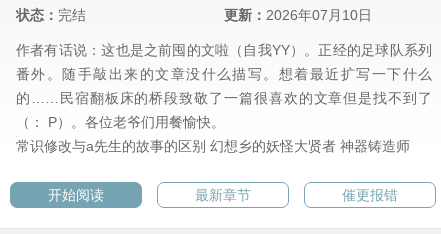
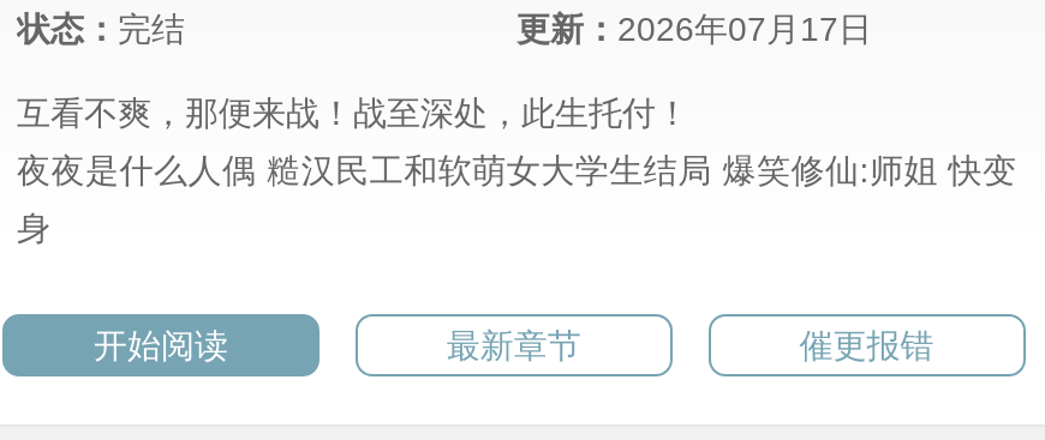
- 更新：2026年07月10日
- 作者有话说：这也是之前囤的文啦（自我YY）。正经的足球队系列
- 番外。随手敲出来的文章没什么描写。想着最近扩写一下什么
- 的……民宿翻板床的桥段致敬了一篇很喜欢的文章但是找不到了
- （： P）。各位老爷们用餐愉快。
- 常识修改与a先生的故事的区别 幻想乡的妖怪大贤者 神器铸造师
+ 更新：2026年07月17日
+ 互看不爽，那便来战！战至深处，此生托付！
+ 夜夜是什么人偶 糙汉民工和软萌女大学生结局 爆笑修仙:师姐 快变
+ 身
